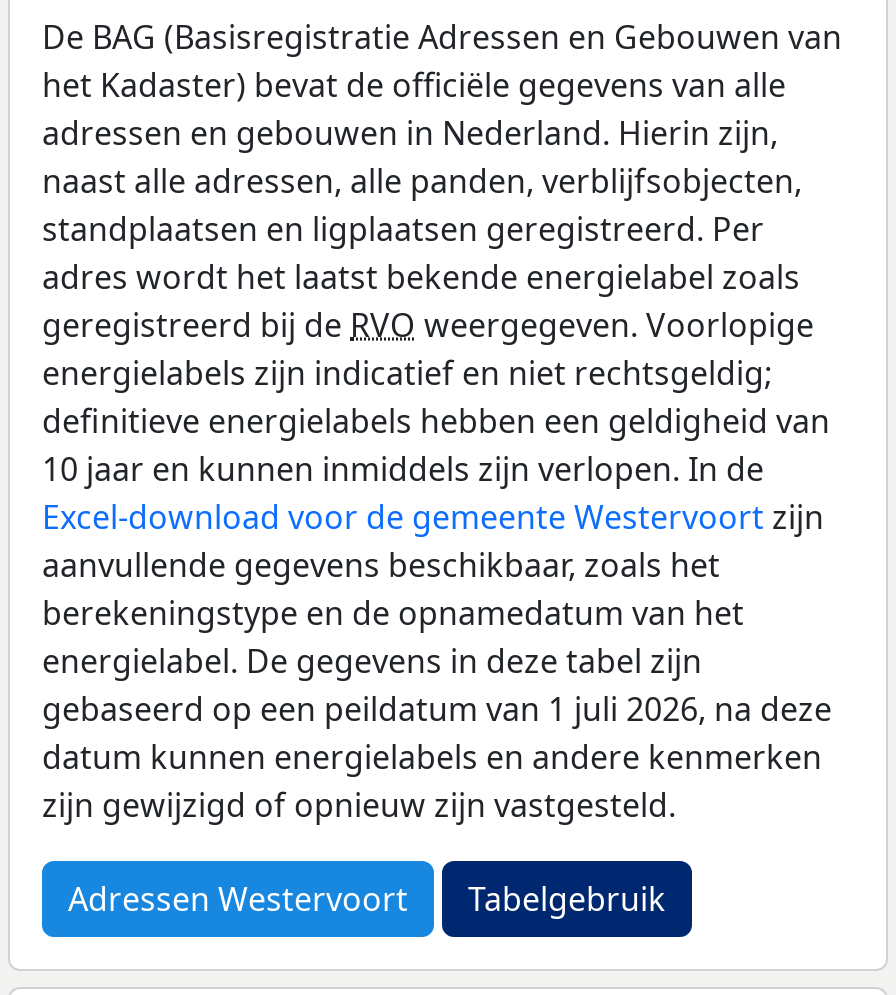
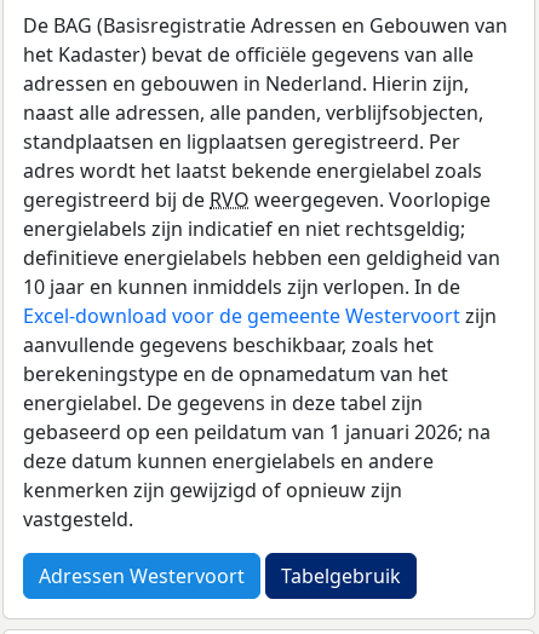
- gebaseerd op een peildatum van 1 juli 2026, na deze
- datum kunnen energielabels en andere kenmerken
- zijn gewijzigd of opnieuw zijn vastgesteld.
+ gebaseerd op een peildatum van 1 januari 2026; na
+ deze datum kunnen energielabels en andere
+ kenmerken zijn gewijzigd of opnieuw zijn
+ vastgesteld.
